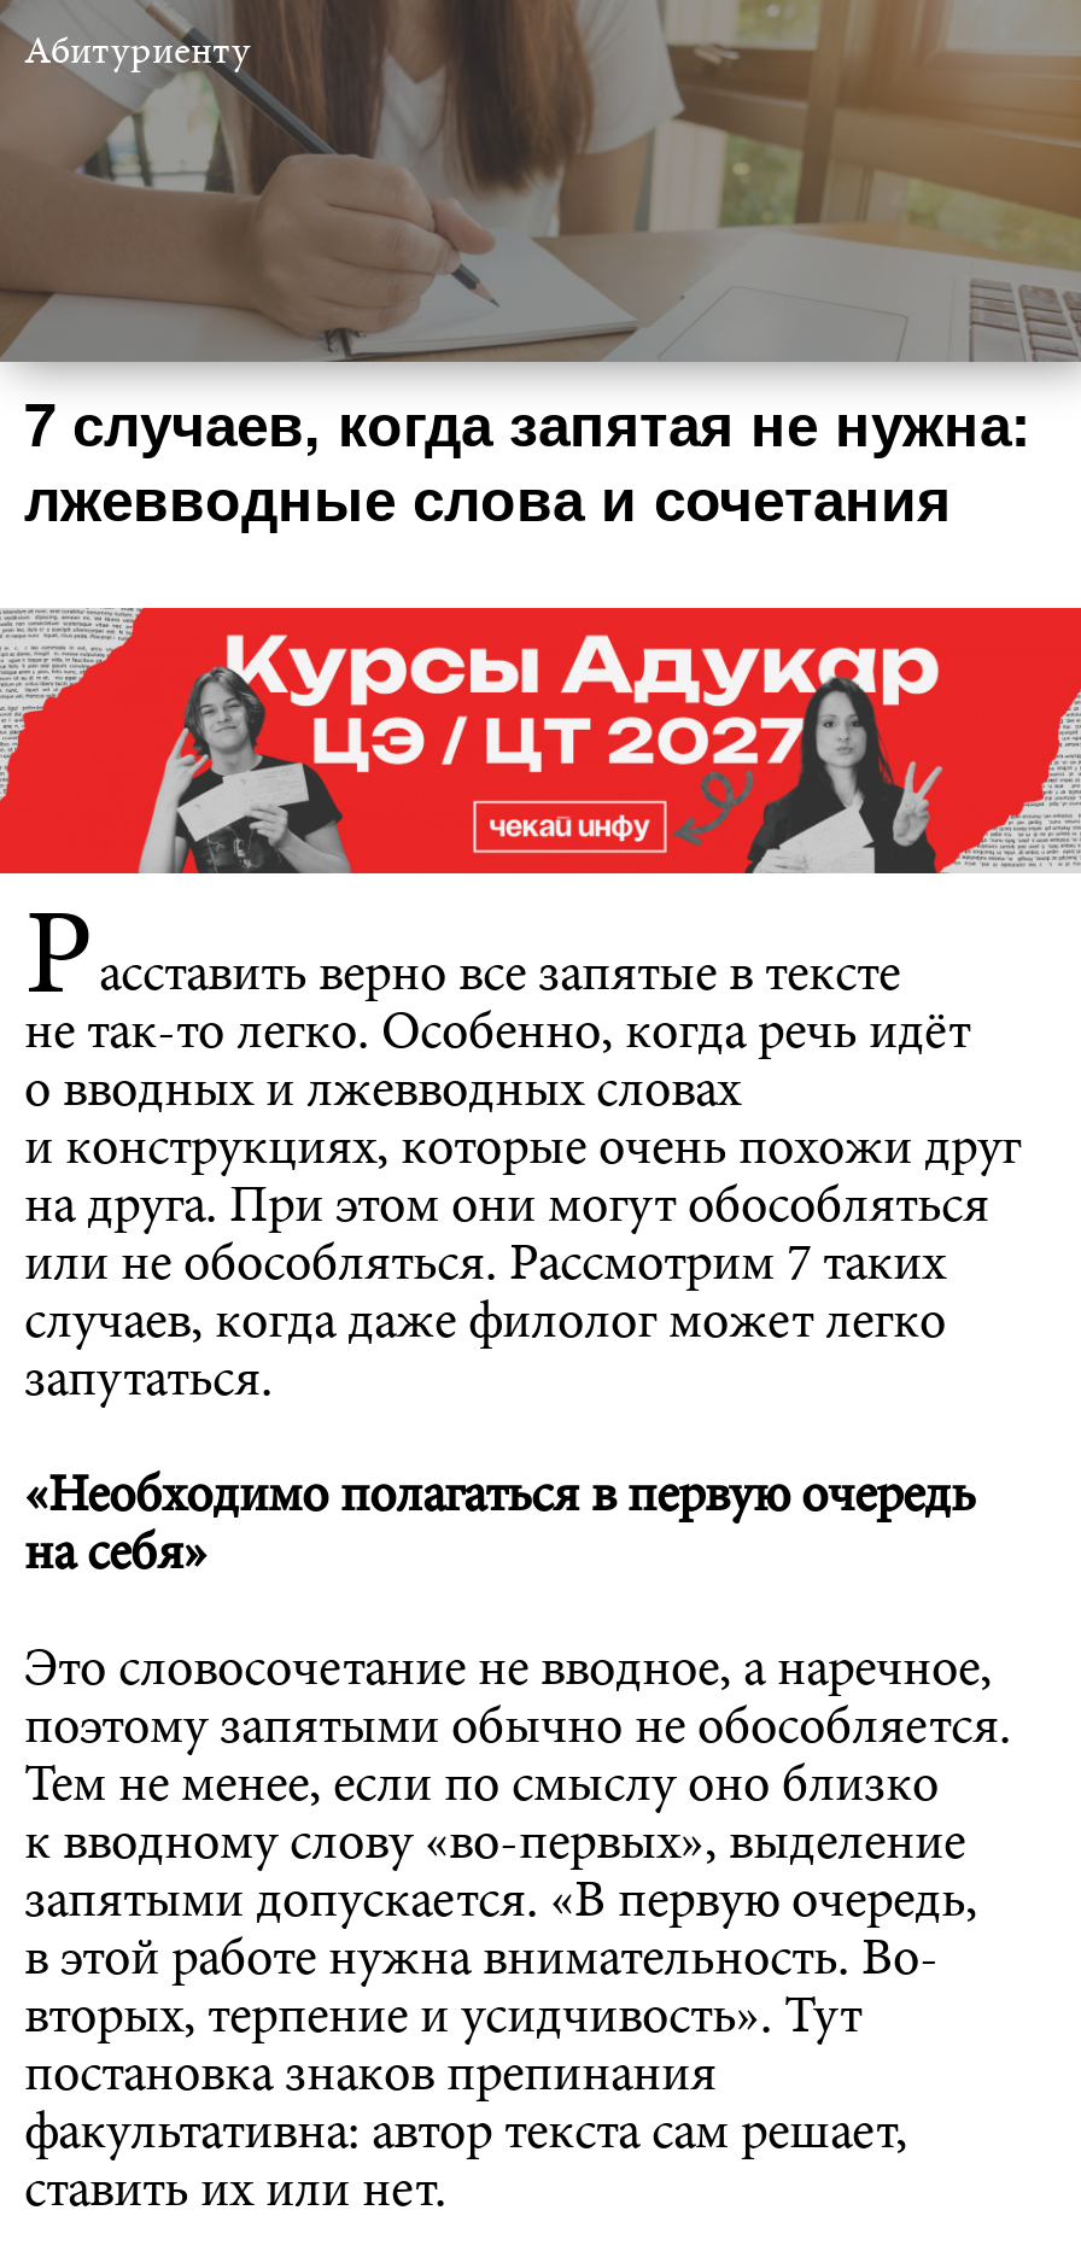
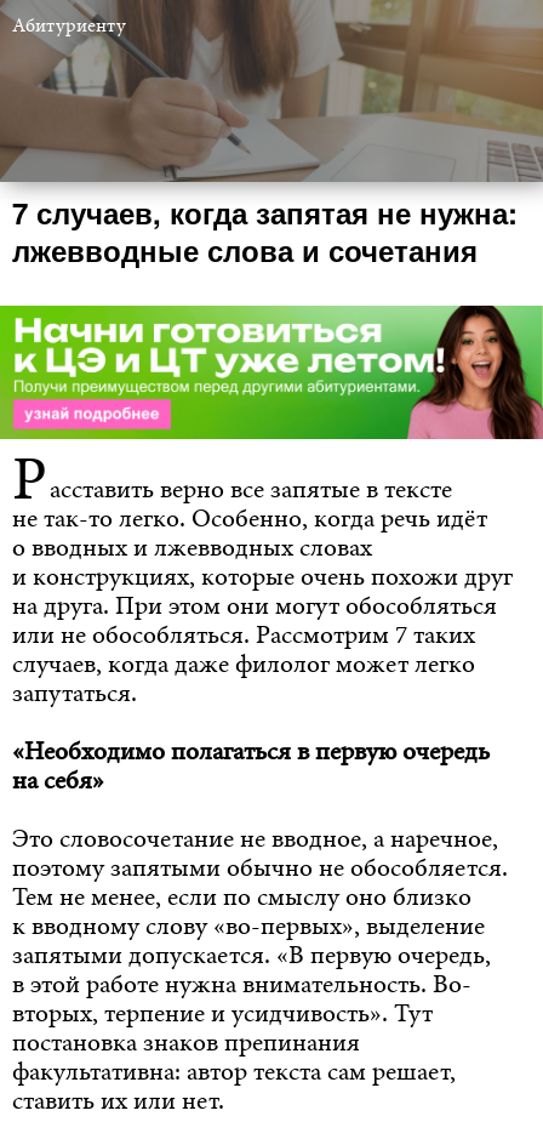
- [image]
+ [image]
